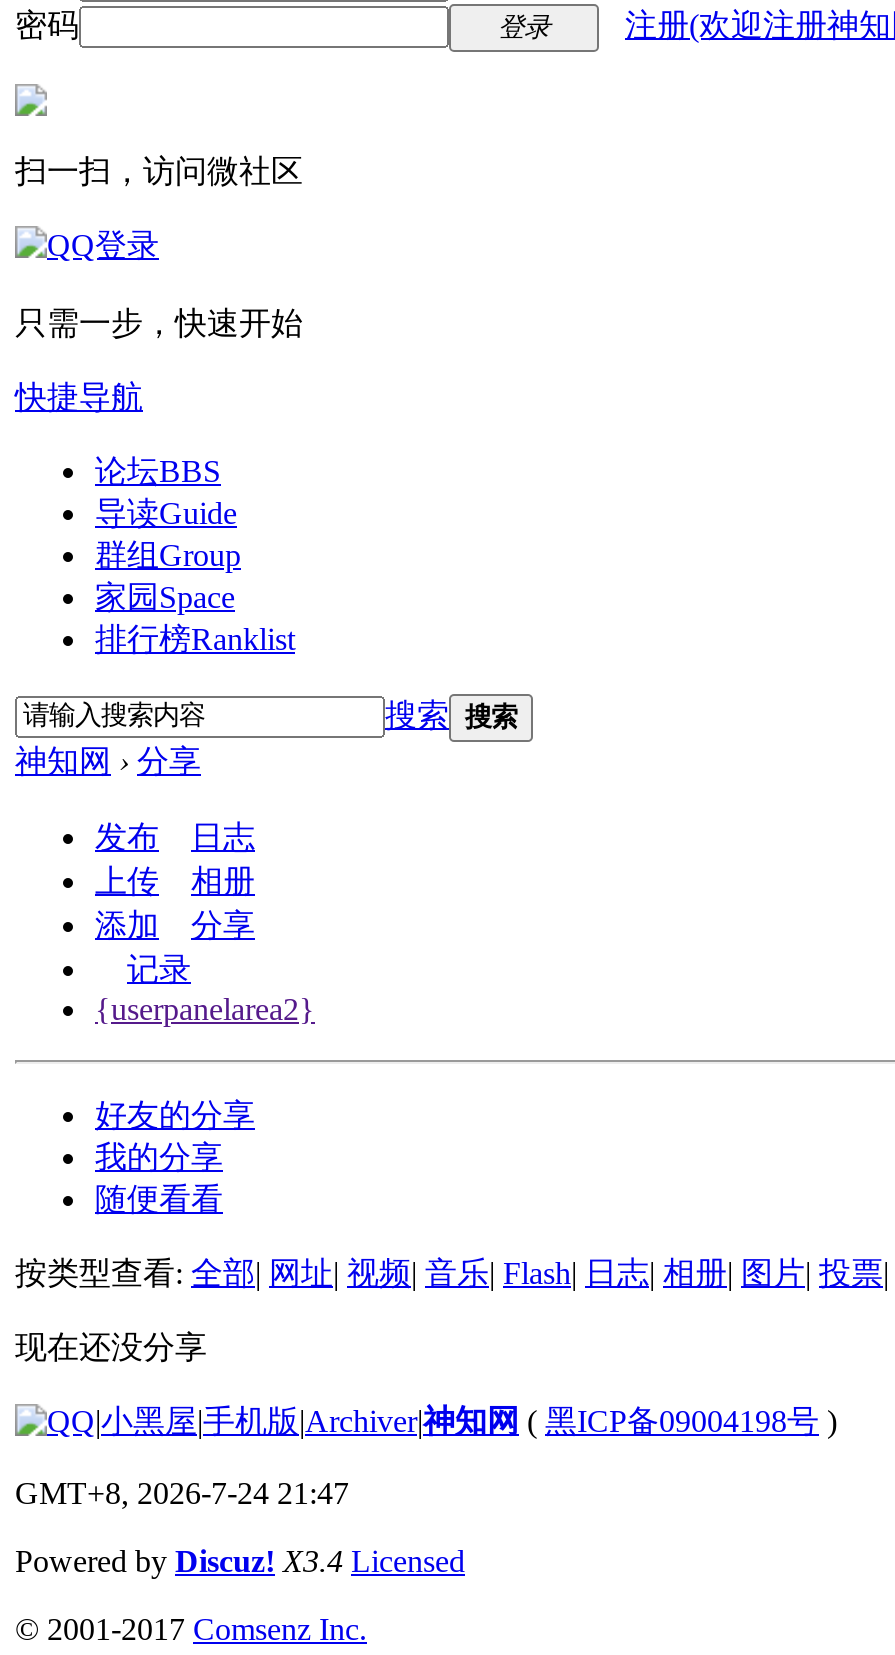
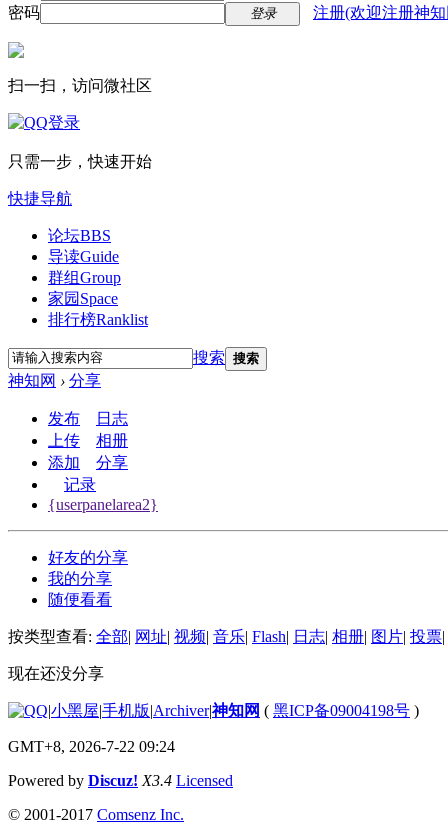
- GMT+8, 2026-7-24 21:47
+ GMT+8, 2026-7-22 09:24
